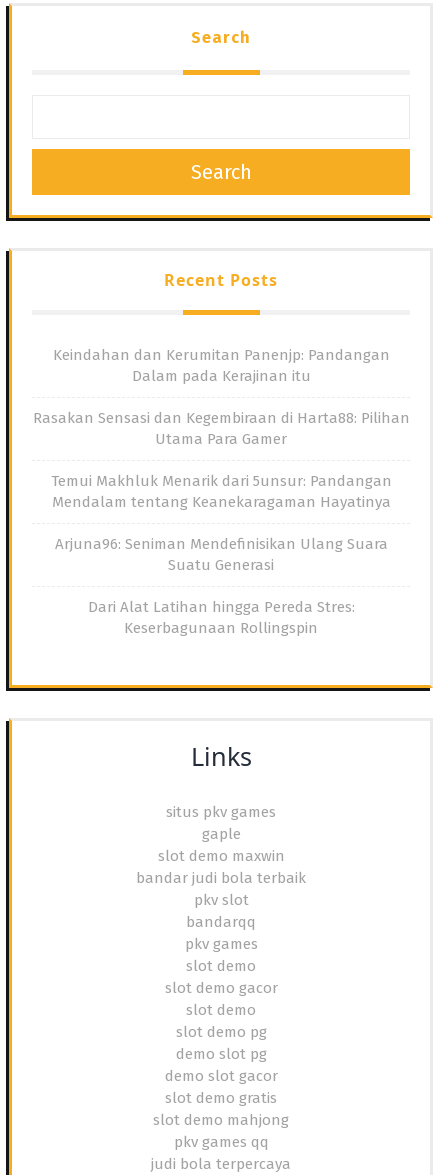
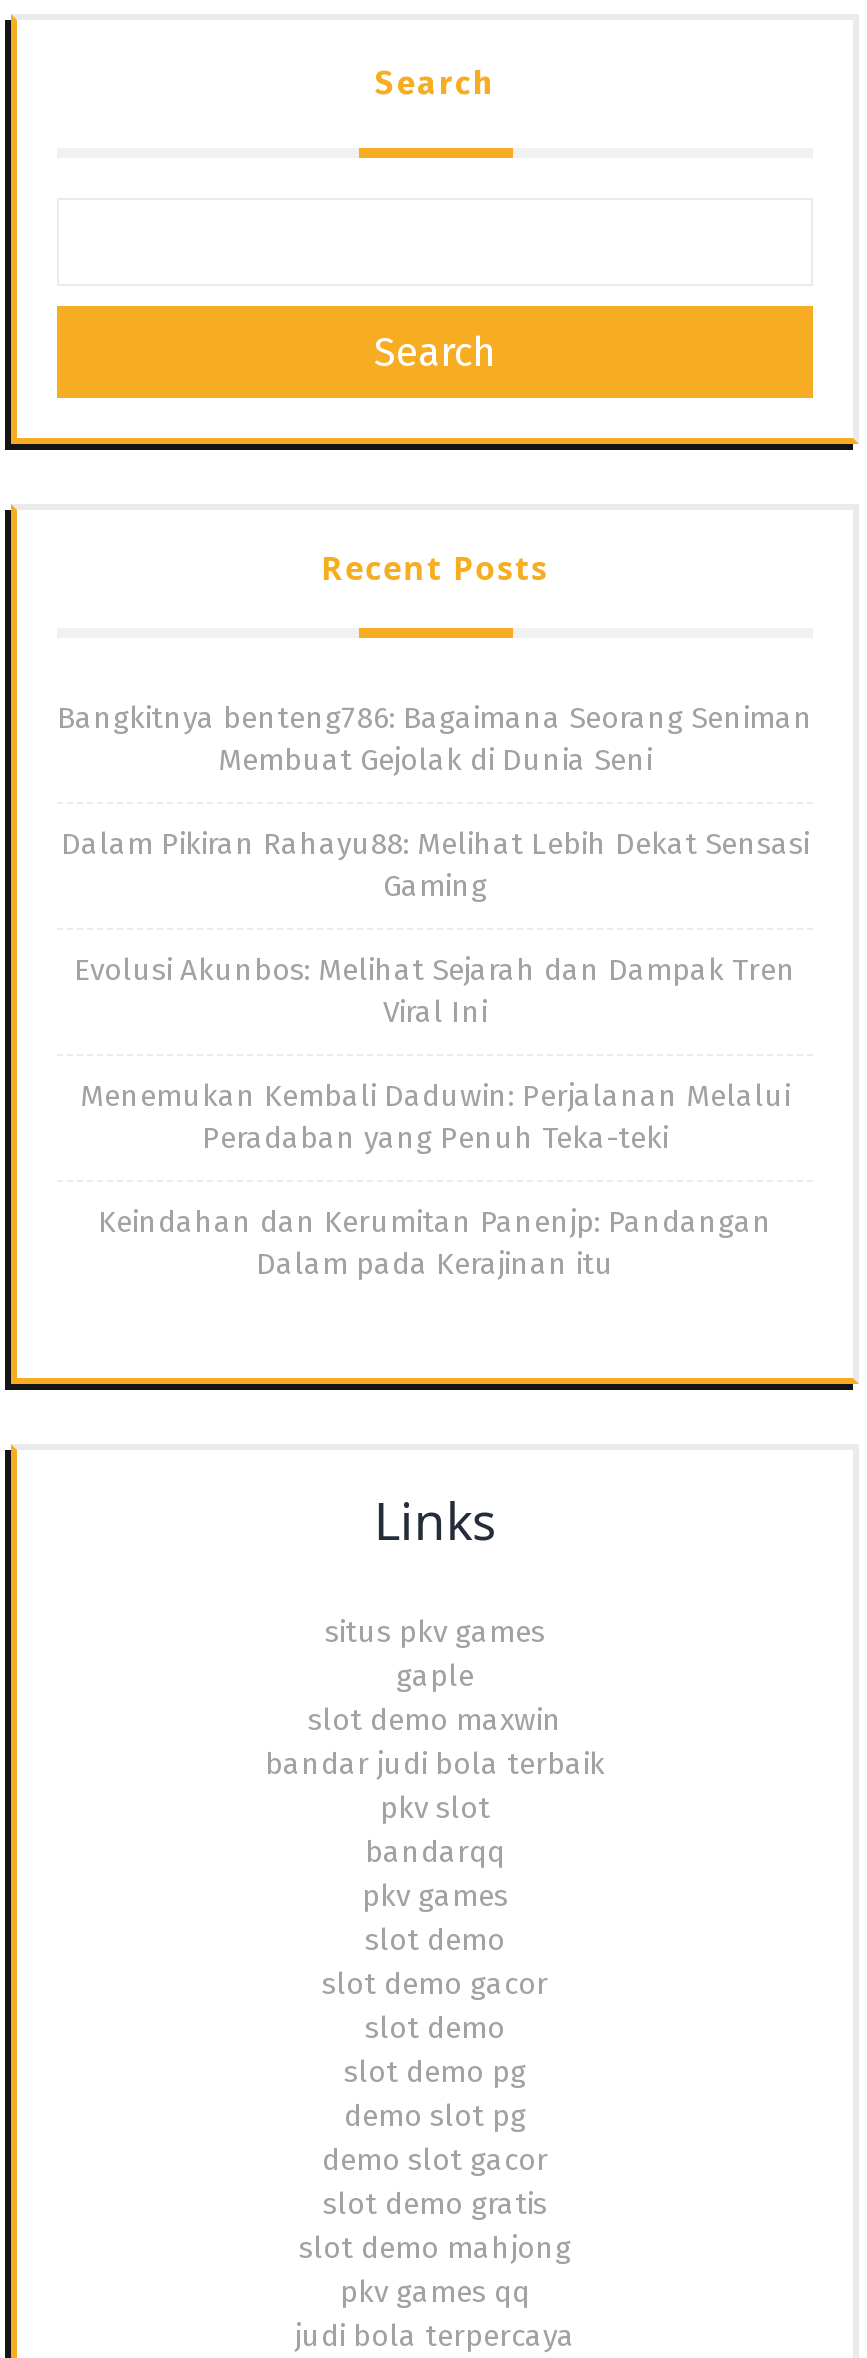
+ Bangkitnya benteng786: Bagaimana Seorang Seniman
+ Membuat Gejolak di Dunia Seni
+ Dalam Pikiran Rahayu88: Melihat Lebih Dekat Sensasi
+ Gaming
+ Evolusi Akunbos: Melihat Sejarah dan Dampak Tren
+ Viral Ini
+ Menemukan Kembali Daduwin: Perjalanan Melalui
+ Peradaban yang Penuh Teka-teki

moved down: Keindahan dan Kerumitan Panenjp: Pandangan | Dalam pada Kerajinan itu

- Rasakan Sensasi dan Kegembiraan di Harta88: Pilihan
- Utama Para Gamer
- Temui Makhluk Menarik dari 5unsur: Pandangan
- Mendalam tentang Keanekaragaman Hayatinya
- Arjuna96: Seniman Mendefinisikan Ulang Suara
- Suatu Generasi
- Dari Alat Latihan hingga Pereda Stres:
- Keserbagunaan Rollingspin
